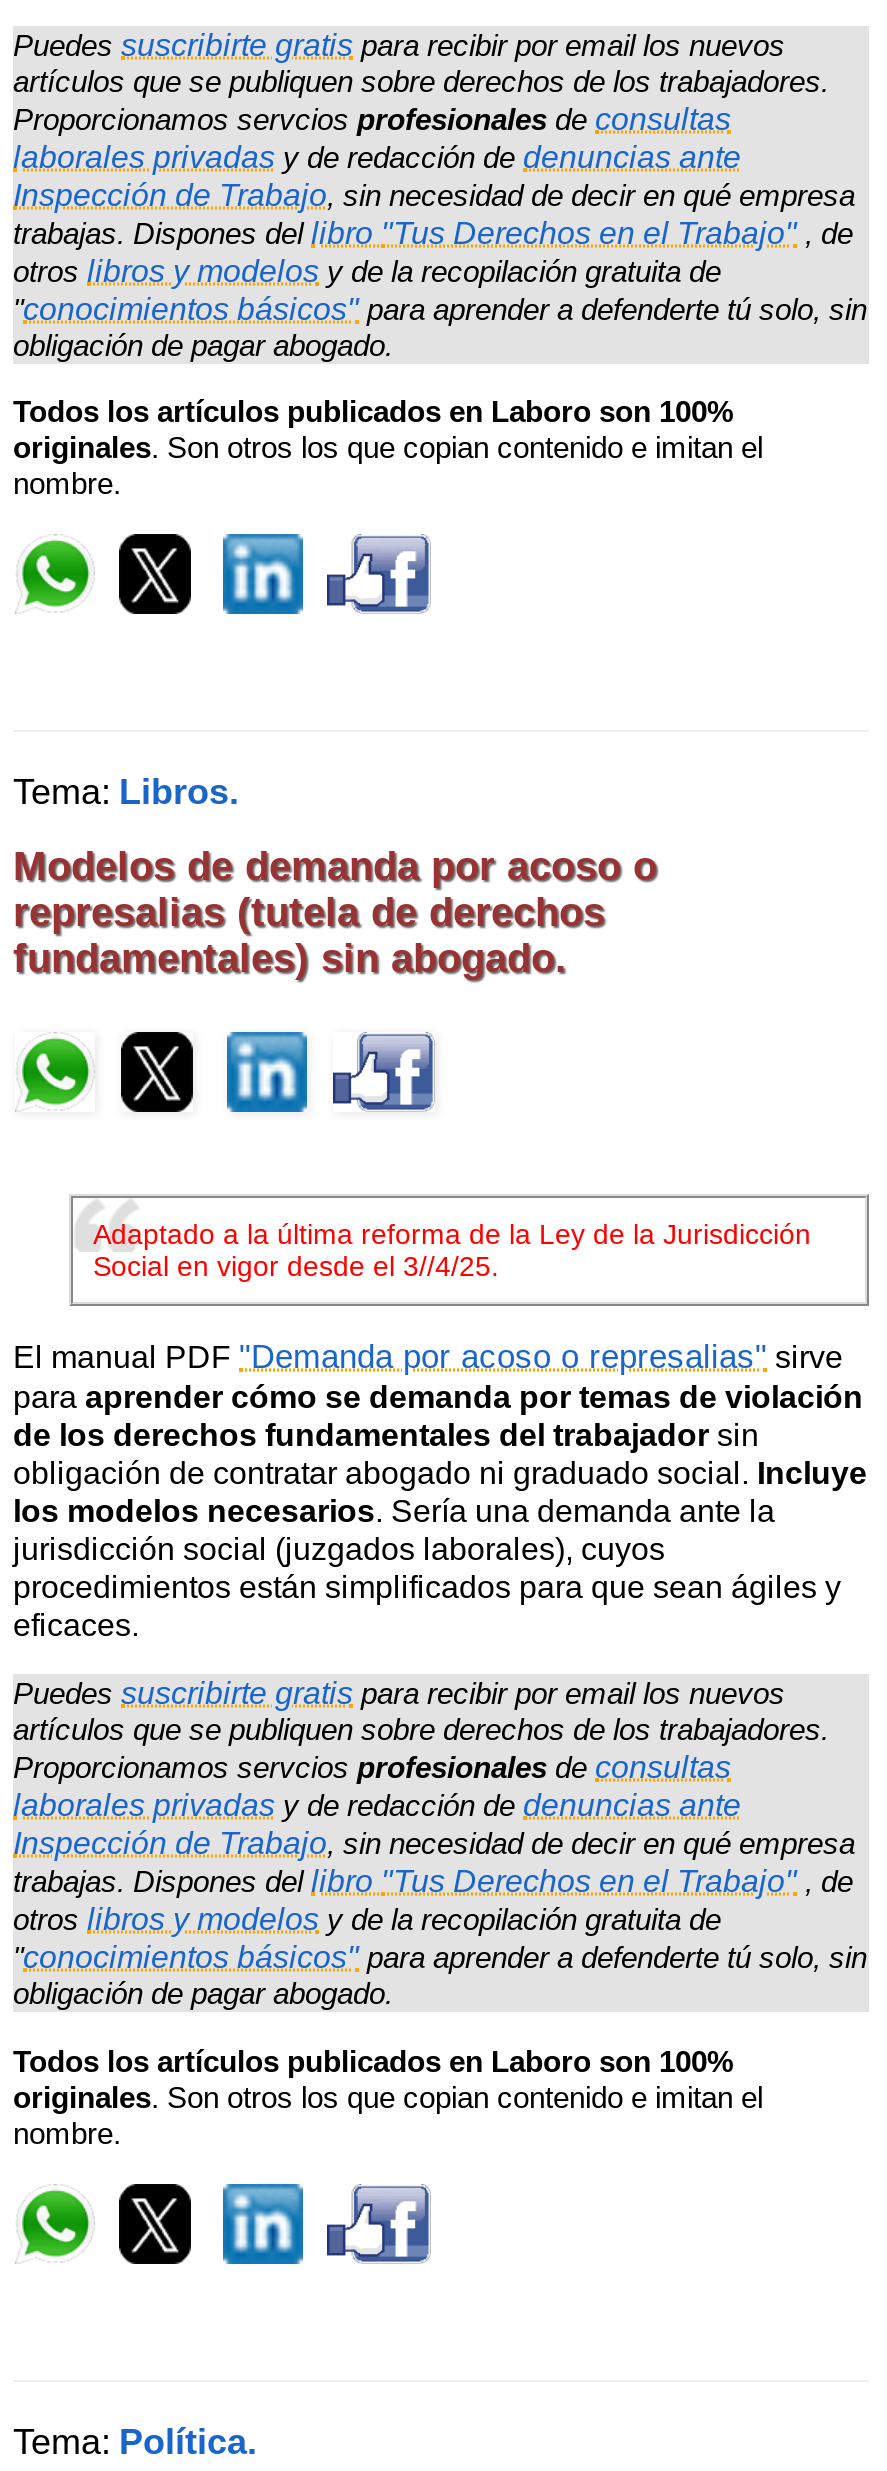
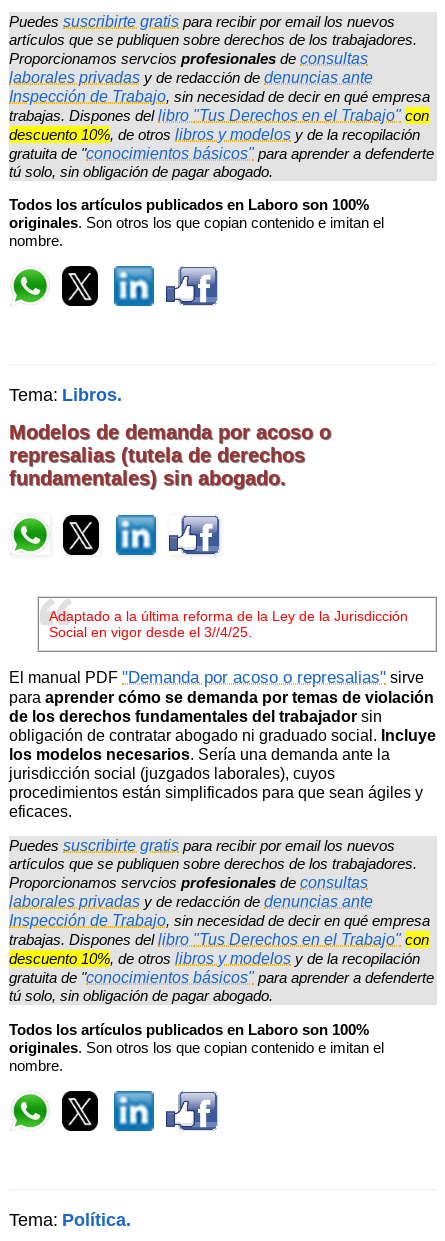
- trabajas. Dispones del libro "Tus Derechos en el Trabajo" , de
- otros libros y modelos y de la recopilación gratuita de
- "conocimientos básicos" para aprender a defenderte tú solo, sin
- obligación de pagar abogado.
+ trabajas. Dispones del libro "Tus Derechos en el Trabajo" con
+ descuento 10%, de otros libros y modelos y de la recopilación
+ gratuita de "conocimientos básicos" para aprender a defenderte
+ tú solo, sin obligación de pagar abogado.

- trabajas. Dispones del libro "Tus Derechos en el Trabajo" , de
- otros libros y modelos y de la recopilación gratuita de
- "conocimientos básicos" para aprender a defenderte tú solo, sin
- obligación de pagar abogado.
+ trabajas. Dispones del libro "Tus Derechos en el Trabajo" con
+ descuento 10%, de otros libros y modelos y de la recopilación
+ gratuita de "conocimientos básicos" para aprender a defenderte
+ tú solo, sin obligación de pagar abogado.
